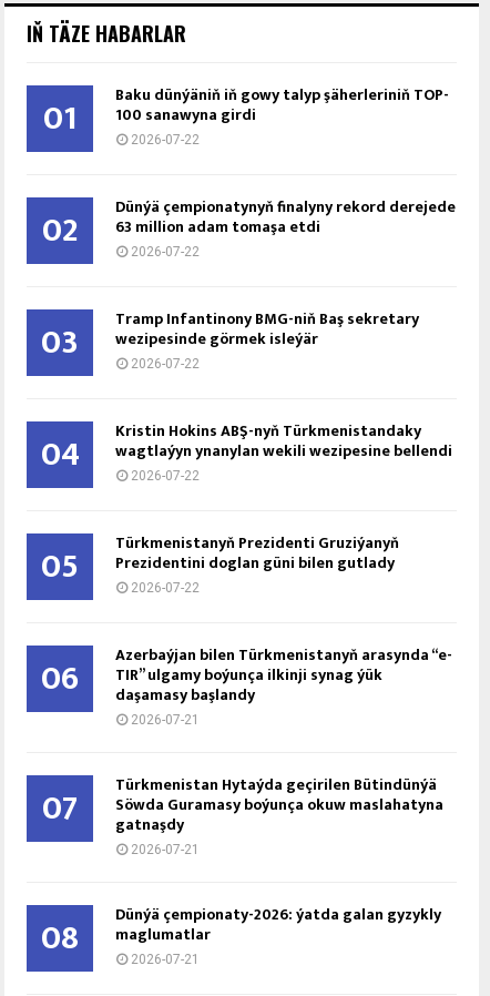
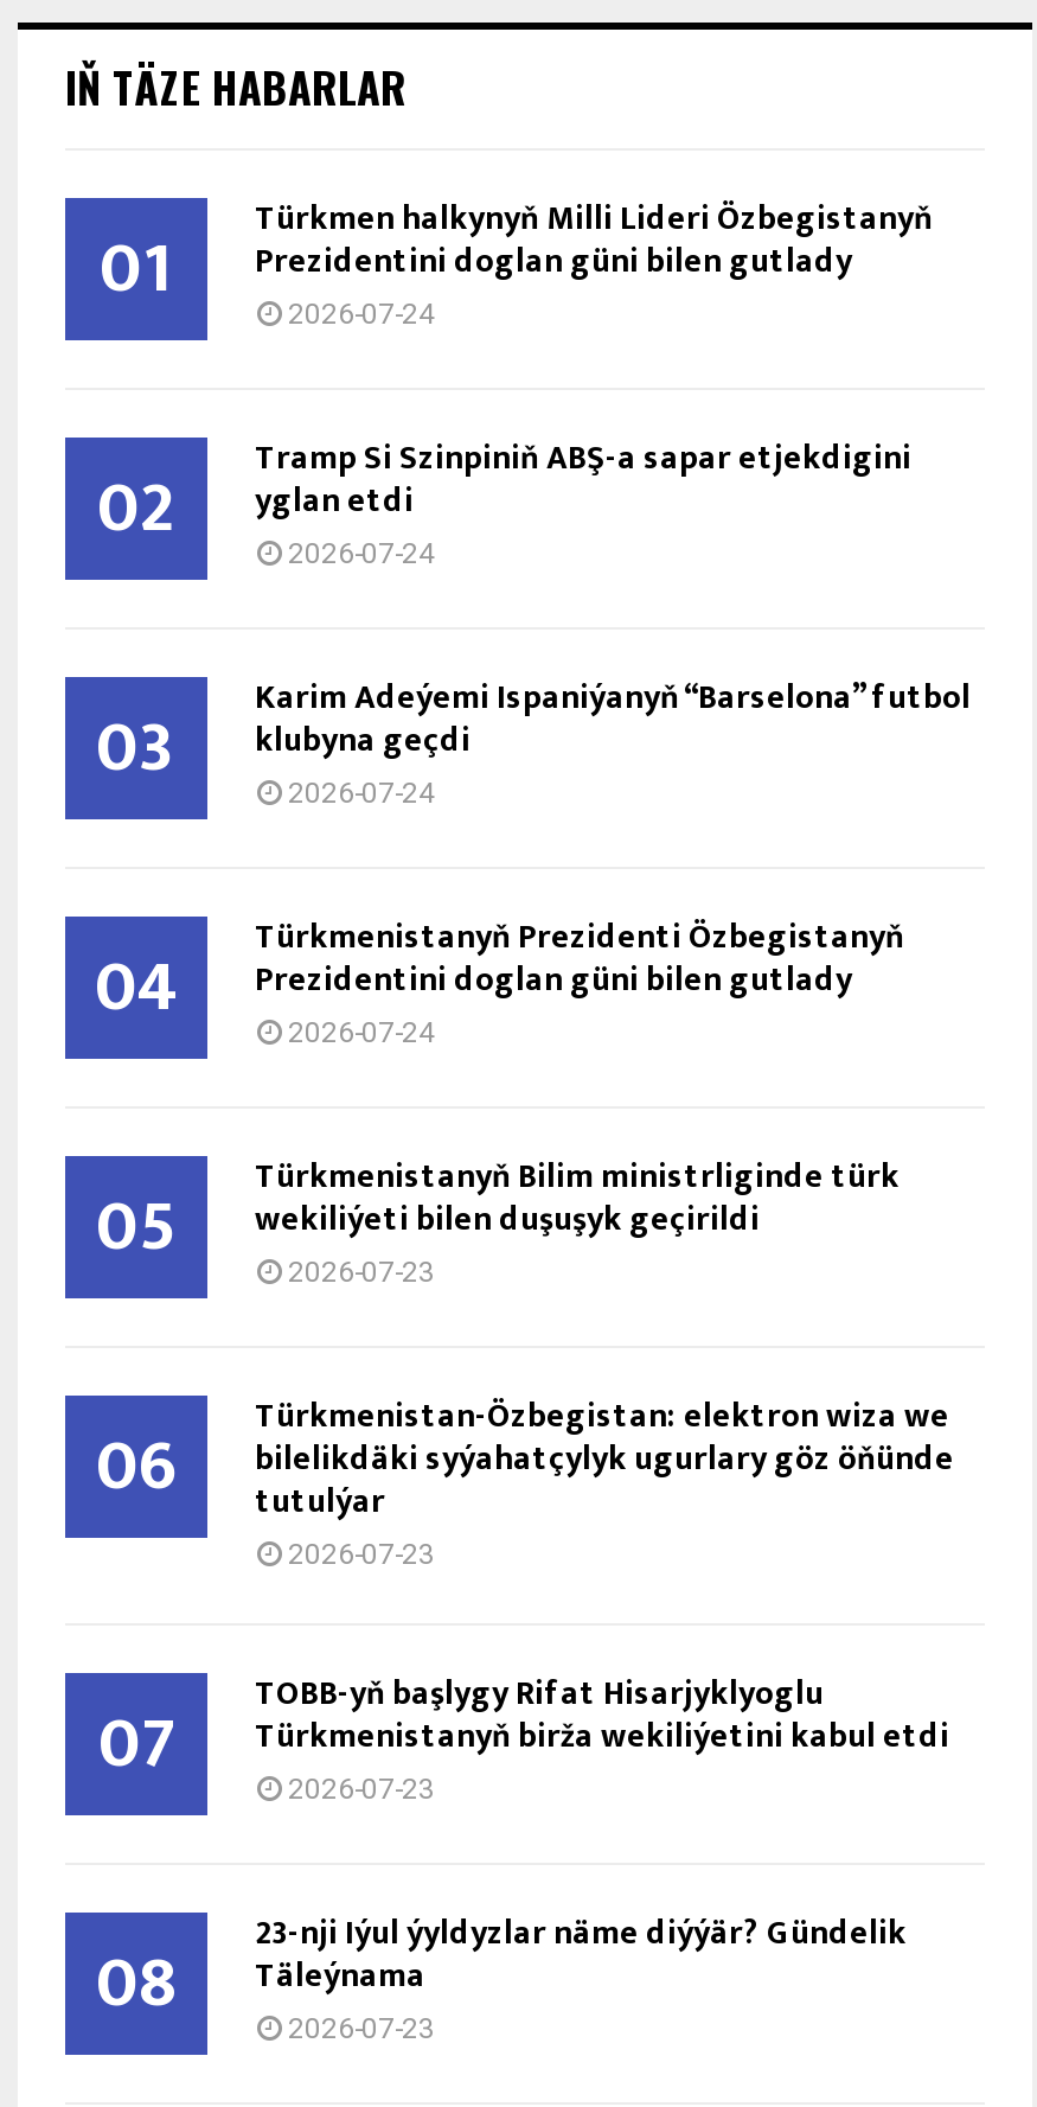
- Baku dünýäniň iň gowy talyp şäherleriniň TOP-
- 100 sanawyna girdi
- 2026-07-22
+ Türkmen halkynyň Milli Lideri Özbegistanyň
+ Prezidentini doglan güni bilen gutlady
+ 2026-07-24

- Dünýä çempionatynyň finalyny rekord derejede
- 63 million adam tomaşa etdi
- 2026-07-22
+ Tramp Si Szinpiniň ABŞ-a sapar etjekdigini
+ yglan etdi
+ 2026-07-24

- Tramp Infantinony BMG-niň Baş sekretary
- wezipesinde görmek isleýär
- 2026-07-22
+ Karim Adeýemi Ispaniýanyň “Barselona” futbol
+ klubyna geçdi
+ 2026-07-24

- Kristin Hokins ABŞ-nyň Türkmenistandaky
- wagtlaýyn ynanylan wekili wezipesine bellendi
- 2026-07-22
+ Türkmenistanyň Prezidenti Özbegistanyň
+ Prezidentini doglan güni bilen gutlady
+ 2026-07-24

- Türkmenistanyň Prezidenti Gruziýanyň
- Prezidentini doglan güni bilen gutlady
- 2026-07-22
+ Türkmenistanyň Bilim ministrliginde türk
+ wekiliýeti bilen duşuşyk geçirildi
+ 2026-07-23

- Azerbaýjan bilen Türkmenistanyň arasynda “e-
- TIR” ulgamy boýunça ilkinji synag ýük
- daşamasy başlandy
- 2026-07-21
+ Türkmenistan-Özbegistan: elektron wiza we
+ bilelikdäki syýahatçylyk ugurlary göz öňünde
+ tutulýar
+ 2026-07-23

- Türkmenistan Hytaýda geçirilen Bütindünýä
- Söwda Guramasy boýunça okuw maslahatyna
- gatnaşdy
- 2026-07-21
+ TOBB-yň başlygy Rifat Hisarjyklyoglu
+ Türkmenistanyň birža wekiliýetini kabul etdi
+ 2026-07-23

- Dünýä çempionaty-2026: ýatda galan gyzykly
- maglumatlar
- 2026-07-21
+ 23-nji Iýul ýyldyzlar näme diýýär? Gündelik
+ Täleýnama
+ 2026-07-23
